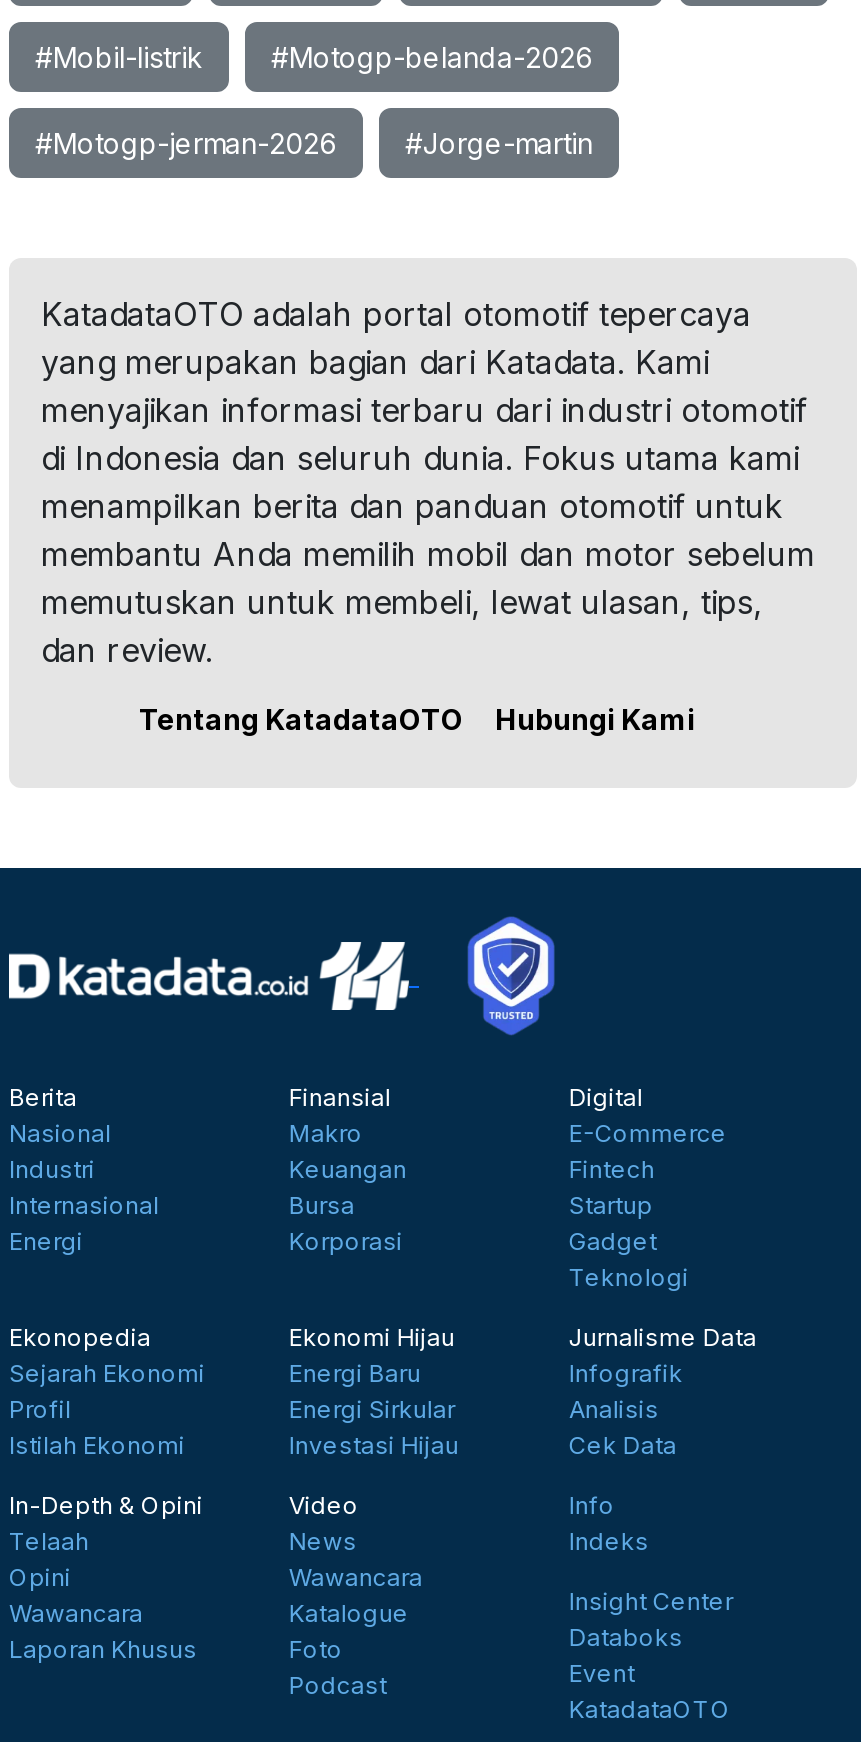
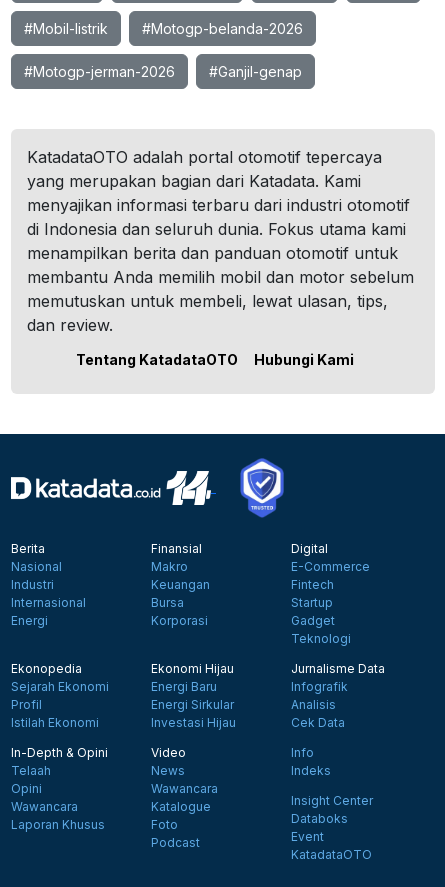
- #Jorge-martin
+ #Ganjil-genap
